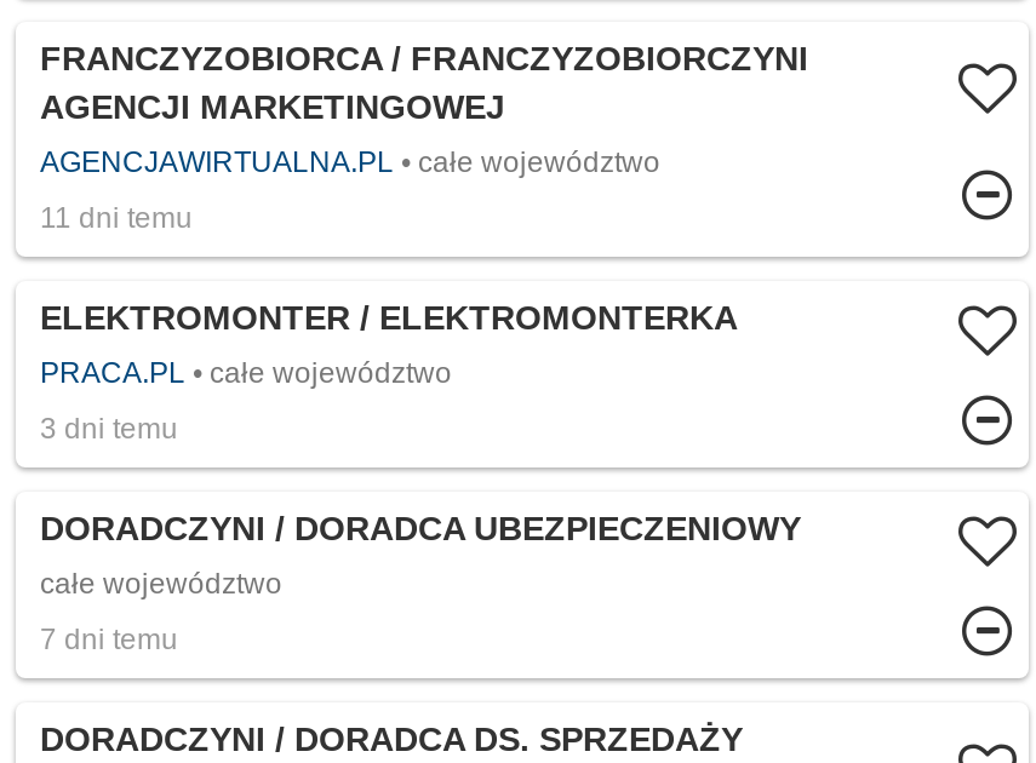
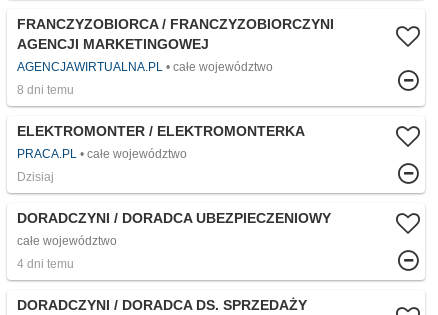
- 11 dni temu
+ 8 dni temu

- 3 dni temu
+ Dzisiaj

- 7 dni temu
+ 4 dni temu
